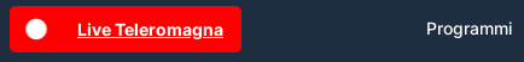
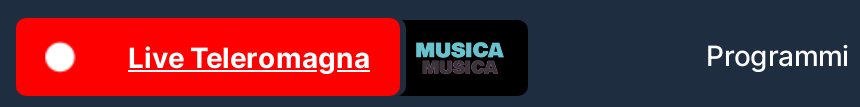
+ [image]
